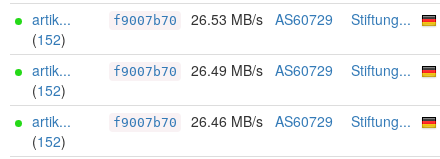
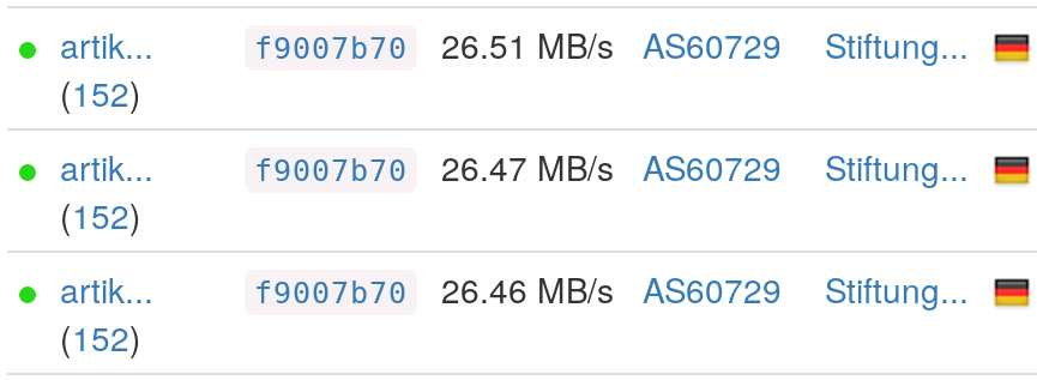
- f9007b70 26.53 MB/s AS60729 Stiftung...
+ f9007b70 26.51 MB/s AS60729 Stiftung...

- f9007b70 26.49 MB/s AS60729 Stiftung...
+ f9007b70 26.47 MB/s AS60729 Stiftung...
